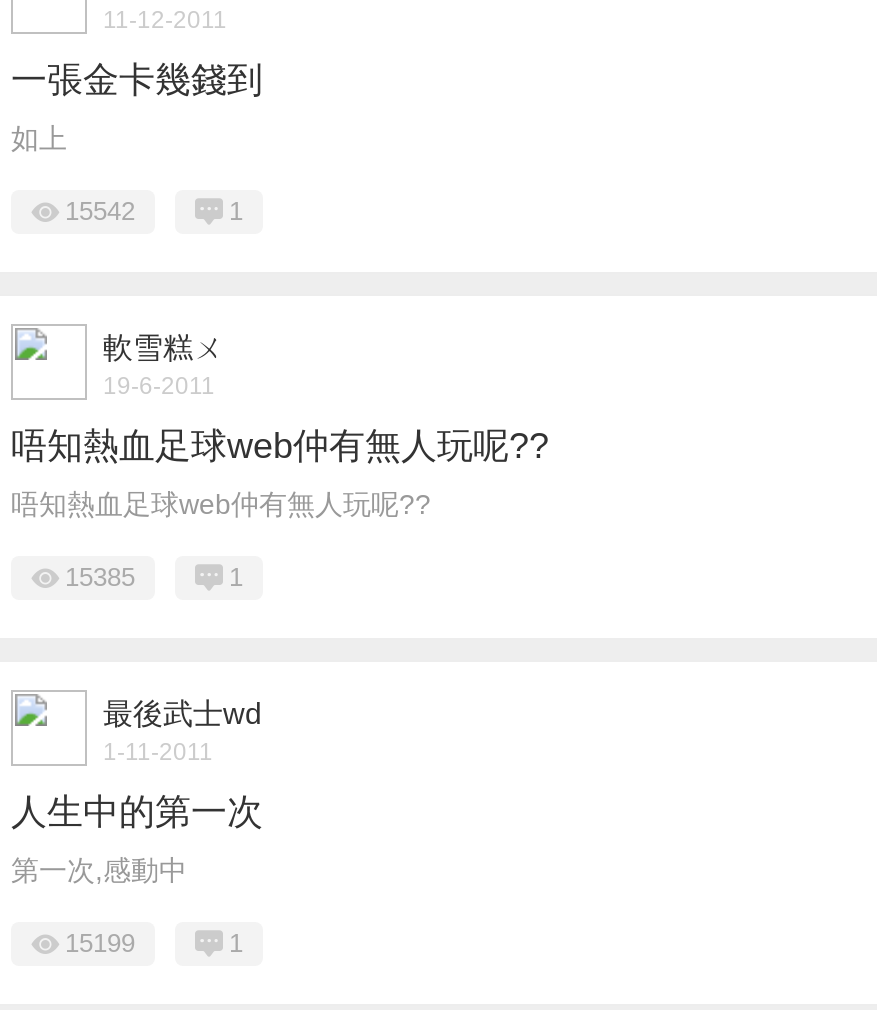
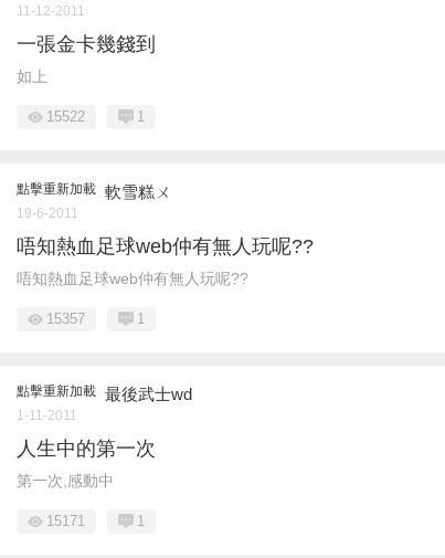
- 15542
+ 15522

- 軟雪糕ㄨ
+ 點擊重新加載 軟雪糕ㄨ

- 15385
+ 15357

- 最後武士wd
+ 點擊重新加載 最後武士wd

- 15199
+ 15171
